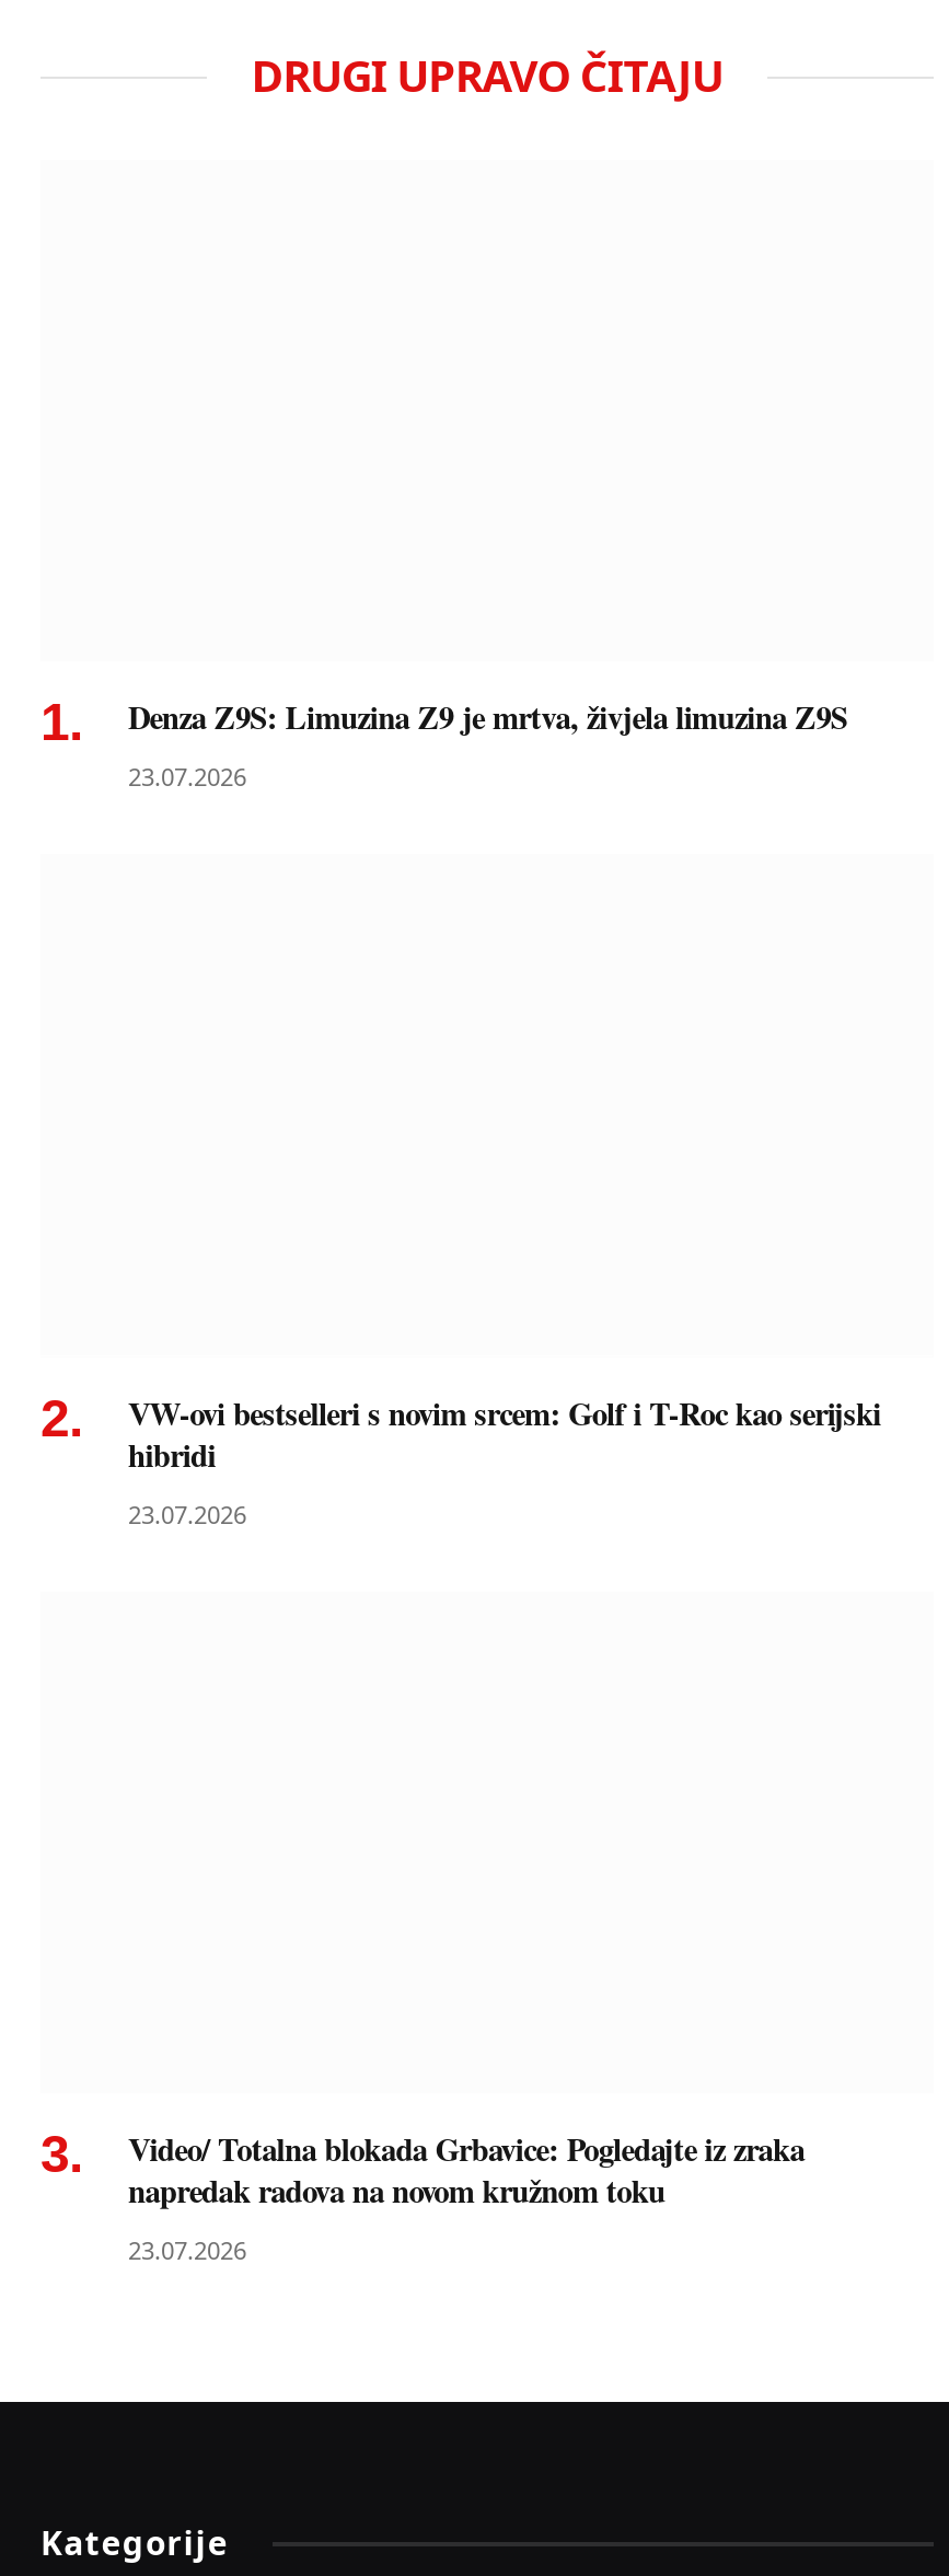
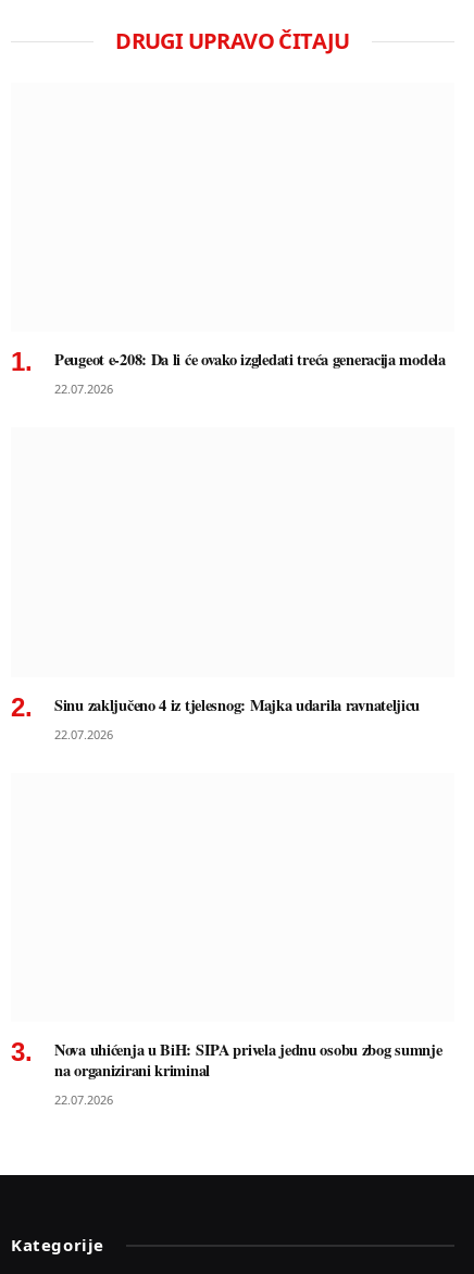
- Denza Z9S: Limuzina Z9 je mrtva, živjela limuzina Z9S
- 23.07.2026
+ Peugeot e-208: Da li će ovako izgledati treća generacija modela
+ 22.07.2026

- VW-ovi bestselleri s novim srcem: Golf i T-Roc kao serijski
- hibridi
- 23.07.2026
+ Sinu zaključeno 4 iz tjelesnog: Majka udarila ravnateljicu
+ 22.07.2026

- Video/ Totalna blokada Grbavice: Pogledajte iz zraka
- napredak radova na novom kružnom toku
- 23.07.2026
+ Nova uhićenja u BiH: SIPA privela jednu osobu zbog sumnje
+ na organizirani kriminal
+ 22.07.2026
